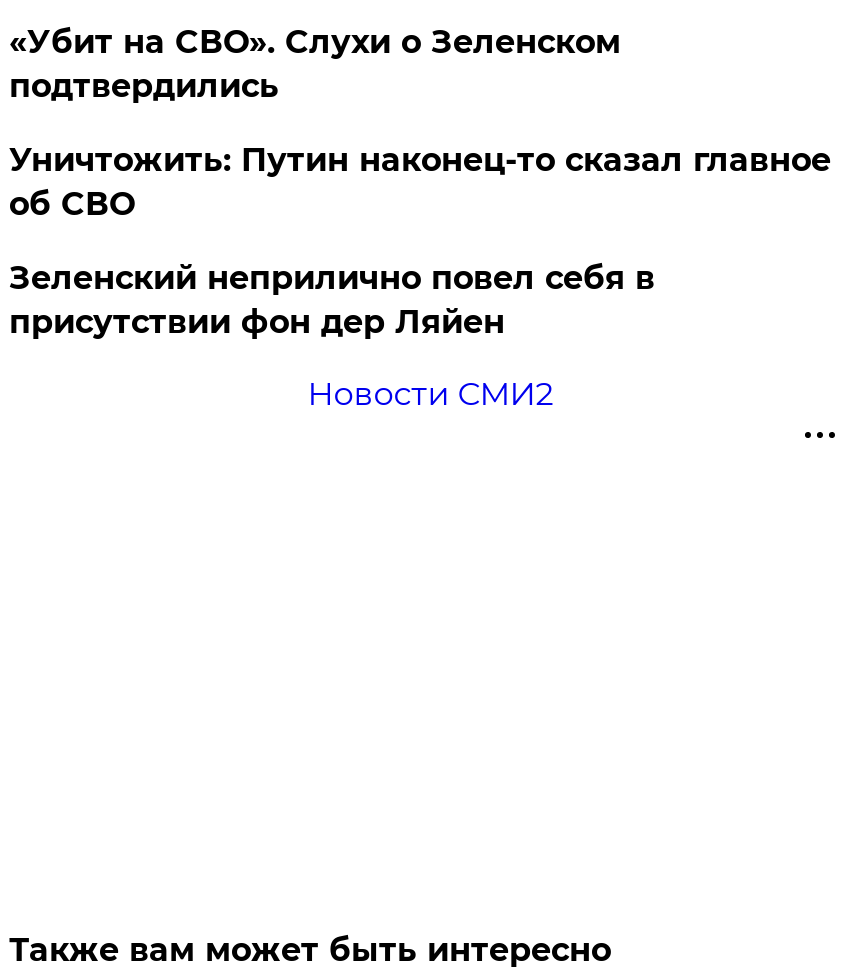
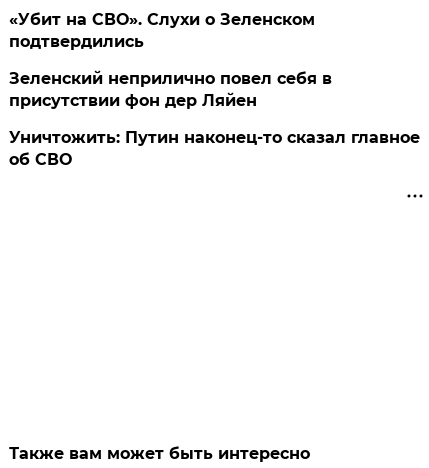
moved down: Уничтожить: Путин наконец-то сказал главное | об СВО

moved up: Зеленский неприлично повел cебя в | присутствии фон дер Ляйен

- Новости СМИ2
